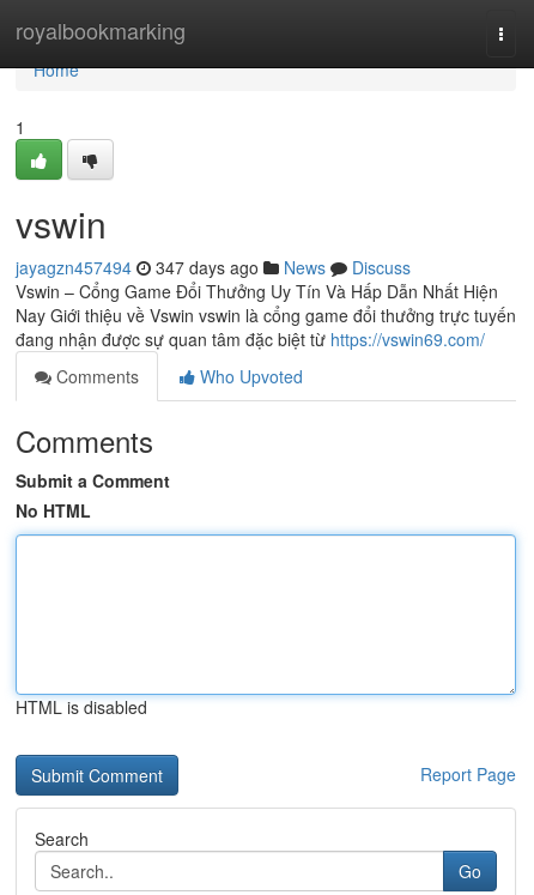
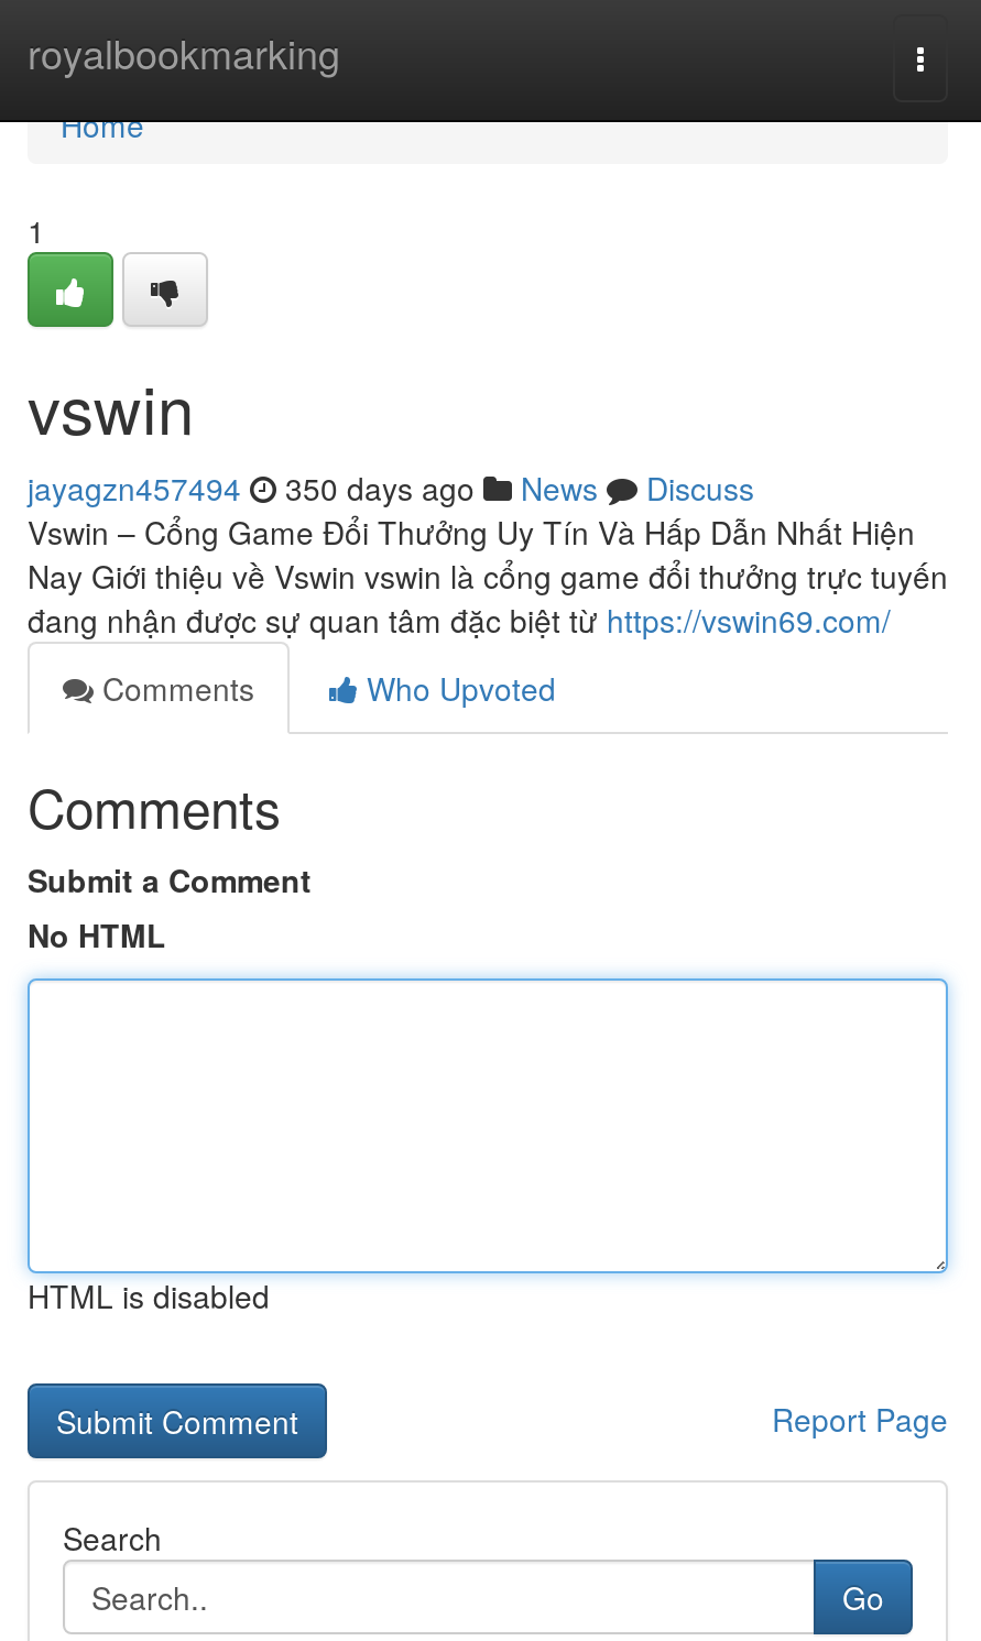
- jayagzn457494 347 days ago News Discuss
+ jayagzn457494 350 days ago News Discuss
